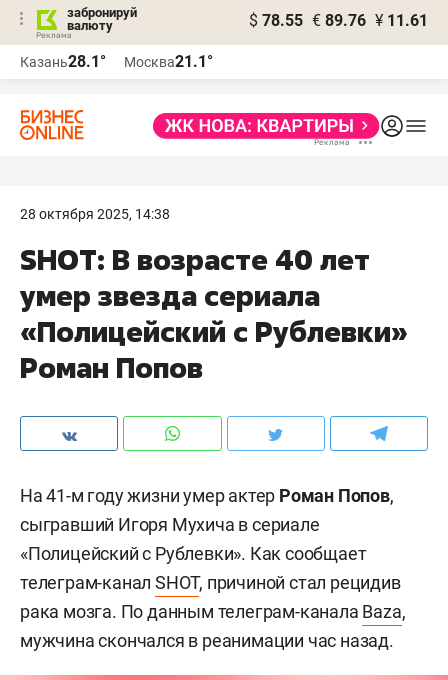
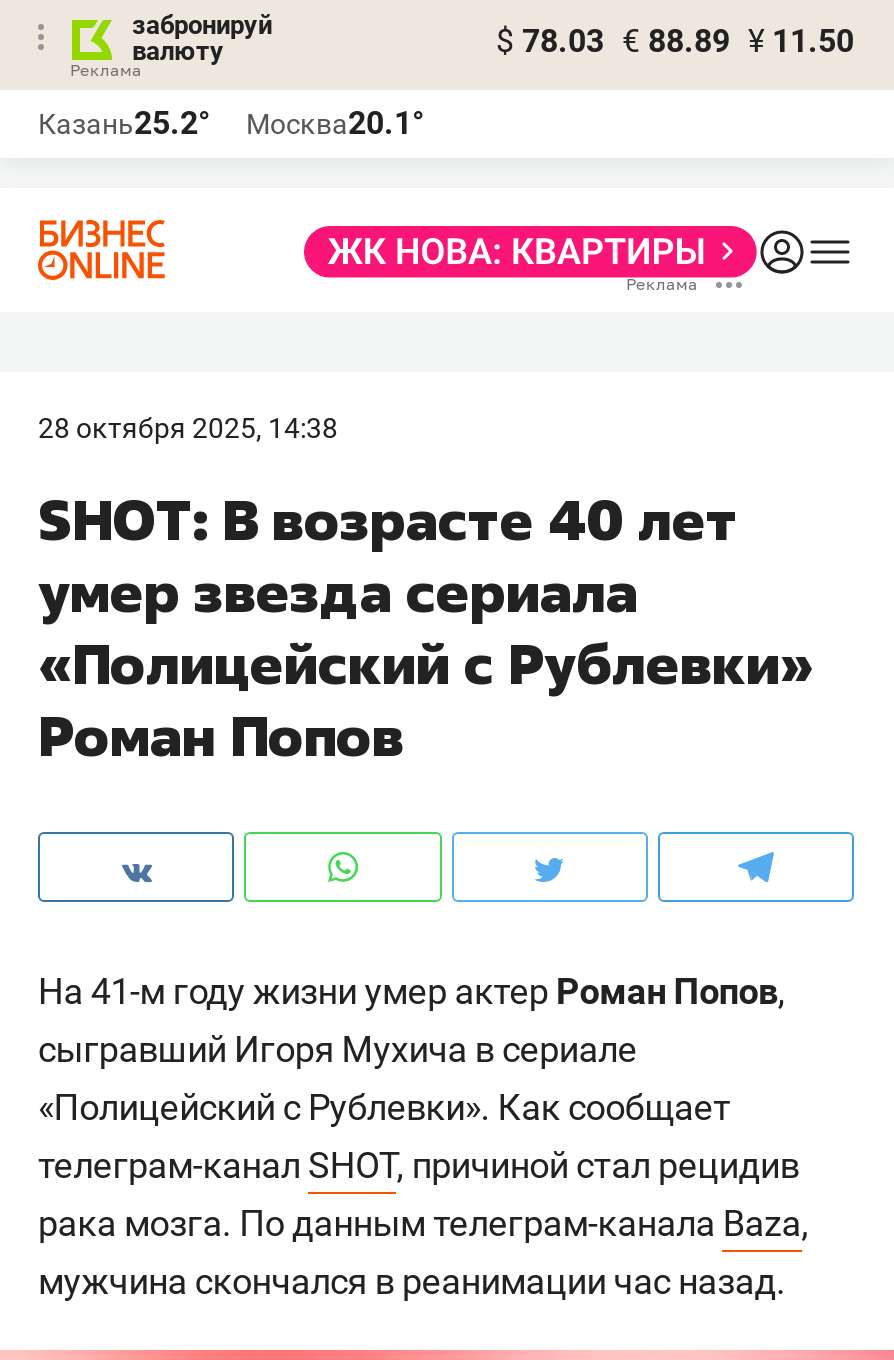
- $ 78.55 € 89.76 ¥ 11.61
+ $ 78.03 € 88.89 ¥ 11.50

- Казань28.1°
+ Казань25.2°

- Москва21.1°
+ Москва20.1°
